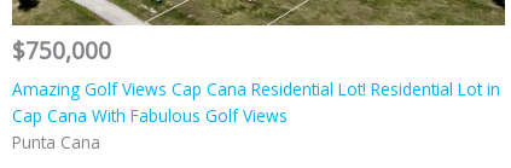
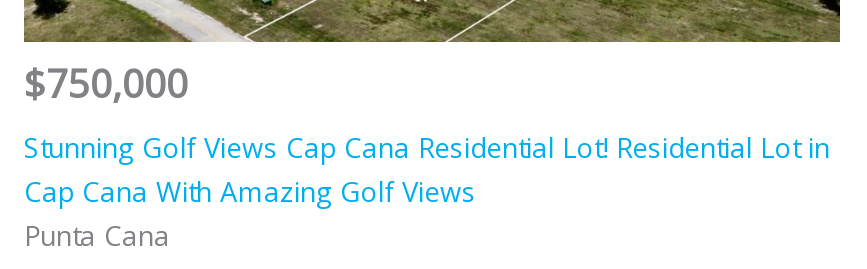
- Amazing Golf Views Cap Cana Residential Lot! Residential Lot in
+ Stunning Golf Views Cap Cana Residential Lot! Residential Lot in

- Cap Cana With Fabulous Golf Views
+ Cap Cana With Amazing Golf Views
